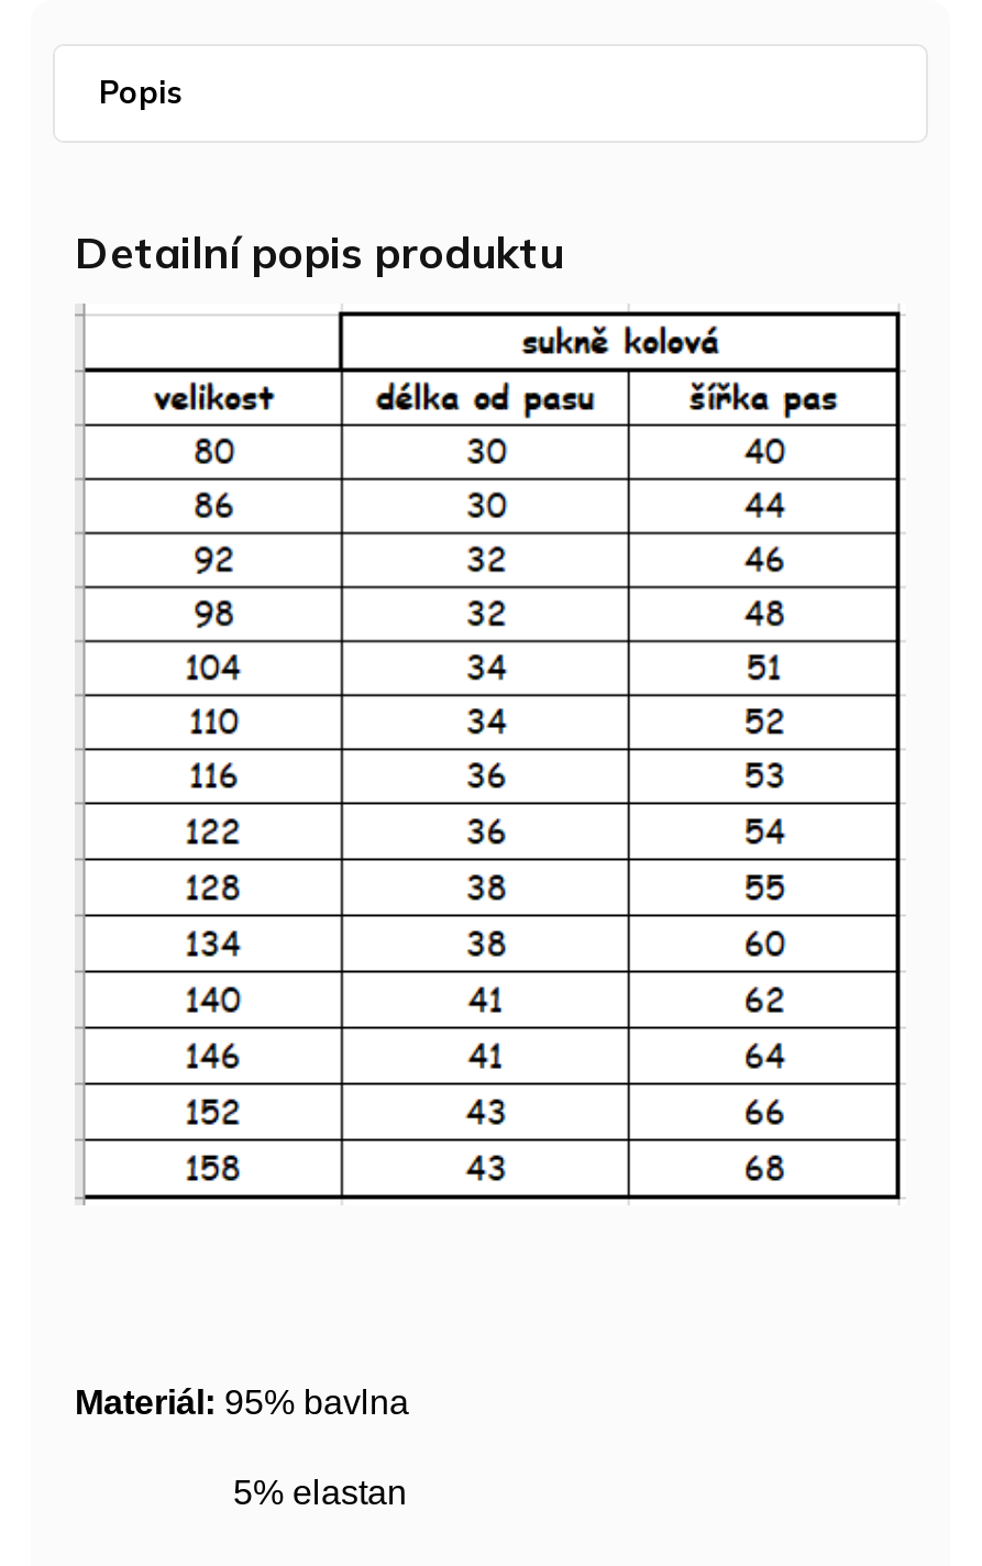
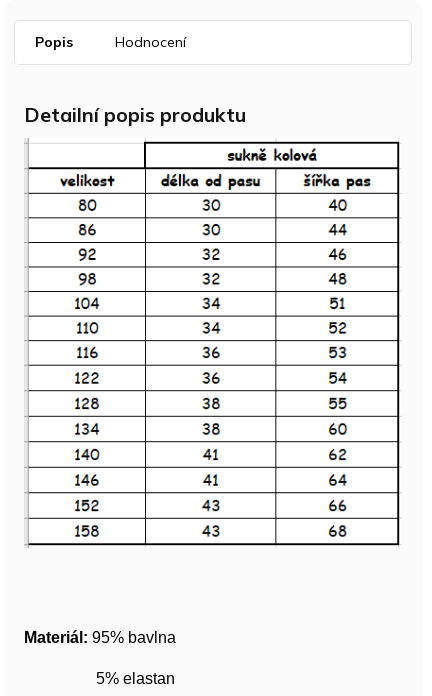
+ Hodnocení
